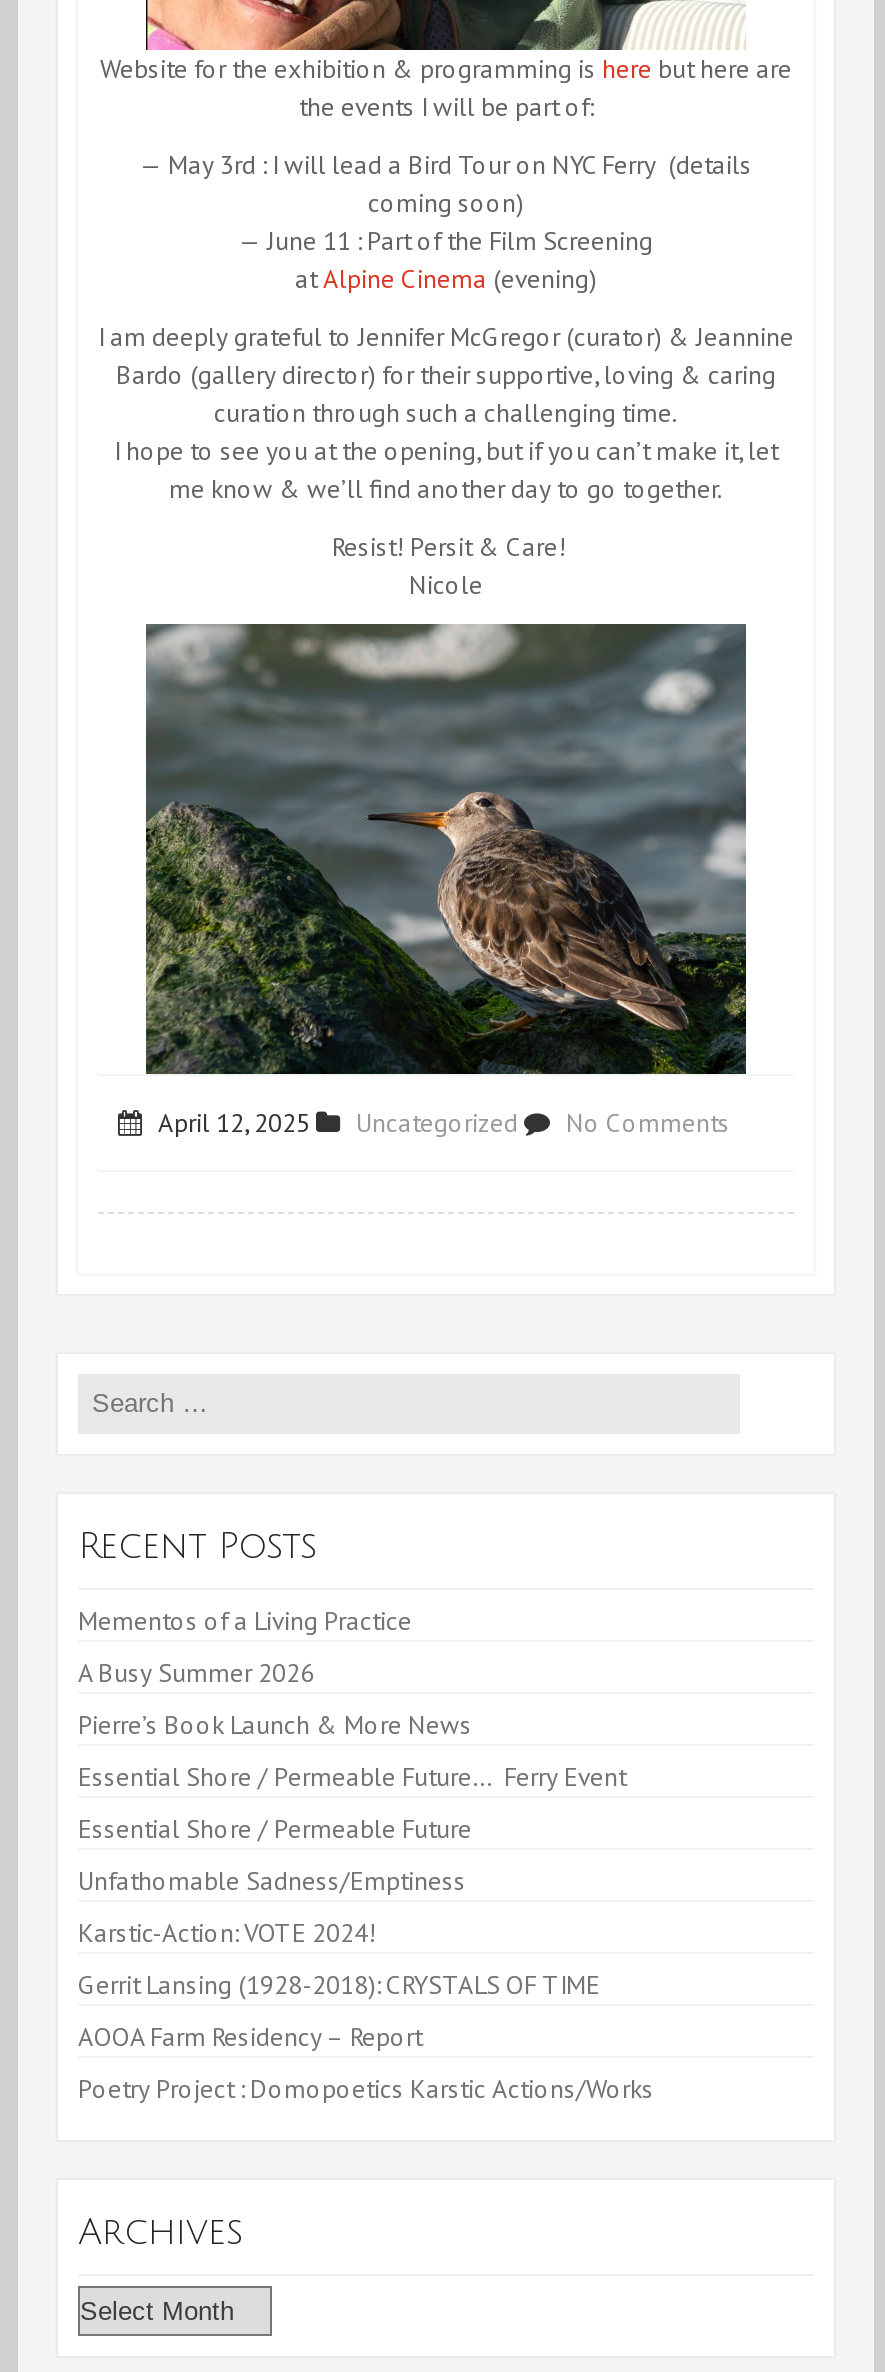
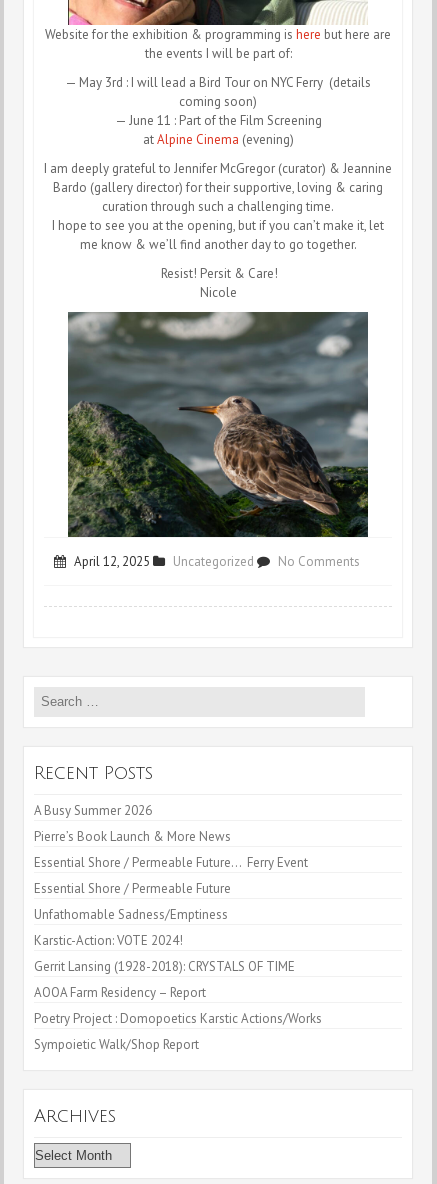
- Mementos of a Living Practice

moved up: A Busy Summer 2026 | Pierre’s Book Launch & More News | Essential Shore / Permeable Future… Ferry Event | ... | AOOA Farm Residency – Report | Poetry Project : Domopoetics Karstic Actions/Works

+ Sympoietic Walk/Shop Report
